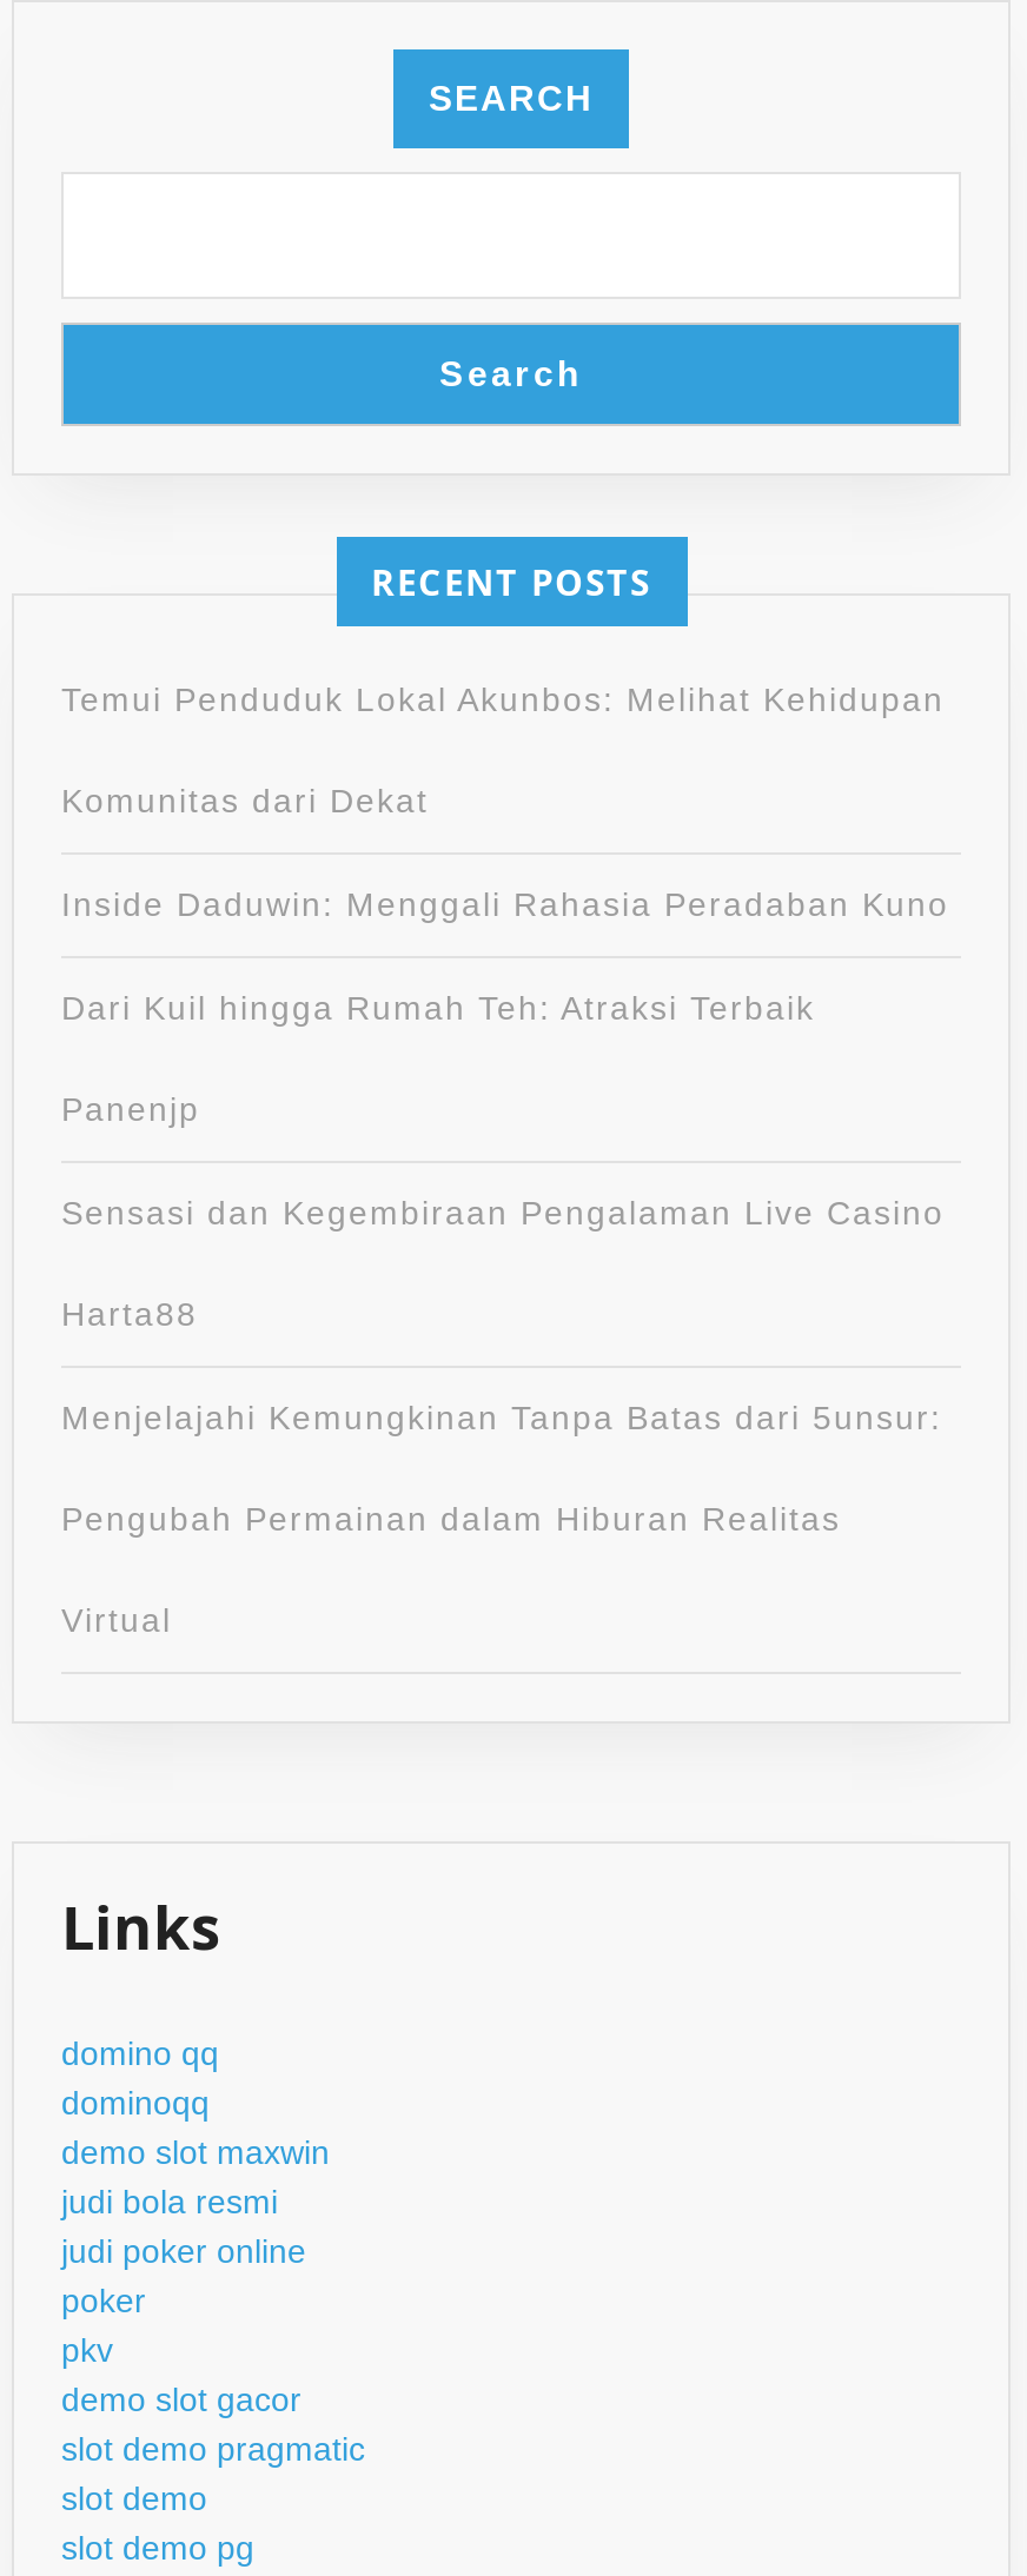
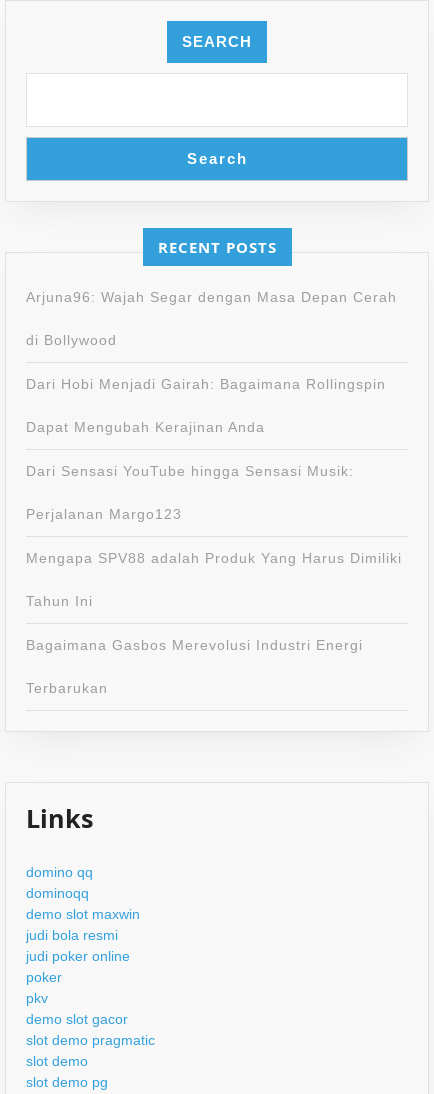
- Temui Penduduk Lokal Akunbos: Melihat Kehidupan
+ Arjuna96: Wajah Segar dengan Masa Depan Cerah

- Komunitas dari Dekat
+ di Bollywood

- Inside Daduwin: Menggali Rahasia Peradaban Kuno
+ Dari Hobi Menjadi Gairah: Bagaimana Rollingspin

- Dari Kuil hingga Rumah Teh: Atraksi Terbaik
+ Dapat Mengubah Kerajinan Anda

- Panenjp
+ Dari Sensasi YouTube hingga Sensasi Musik:

- Sensasi dan Kegembiraan Pengalaman Live Casino
+ Perjalanan Margo123

- Harta88
+ Mengapa SPV88 adalah Produk Yang Harus Dimiliki

- Menjelajahi Kemungkinan Tanpa Batas dari 5unsur:
+ Tahun Ini

- Pengubah Permainan dalam Hiburan Realitas
+ Bagaimana Gasbos Merevolusi Industri Energi

- Virtual
+ Terbarukan
